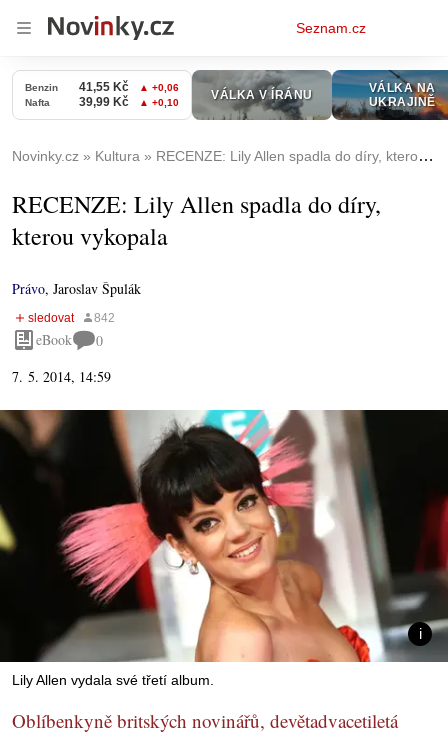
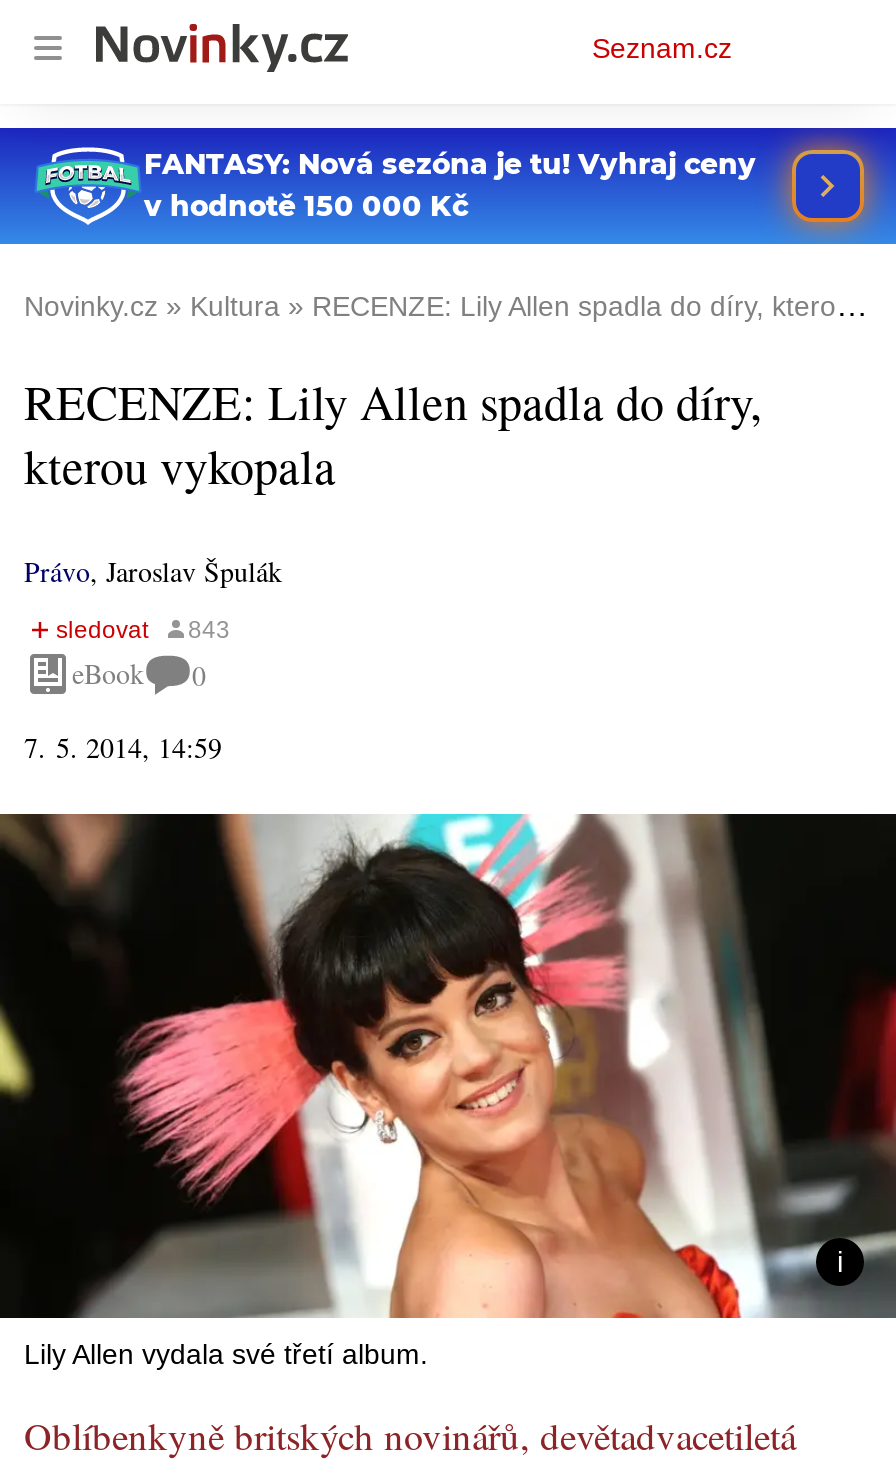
- [image]
+ [image]
